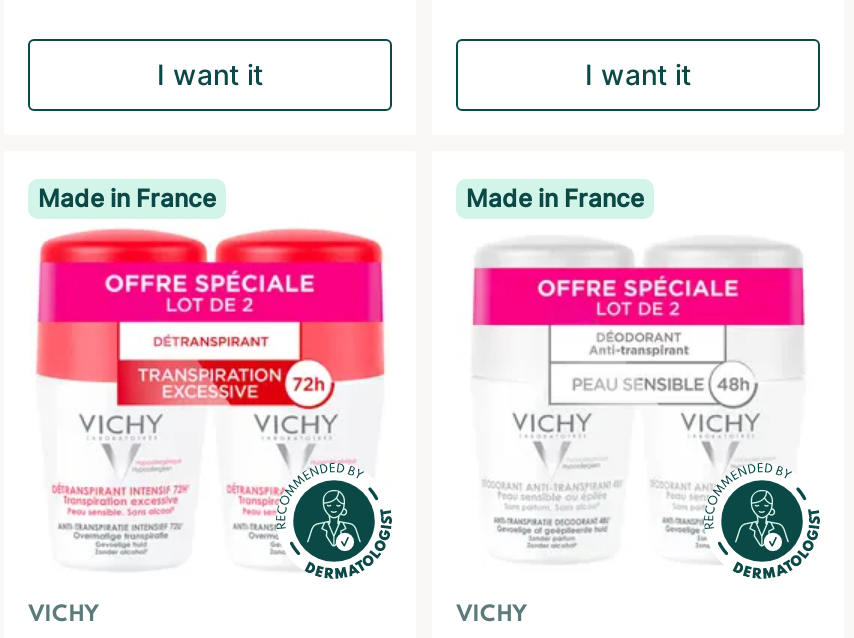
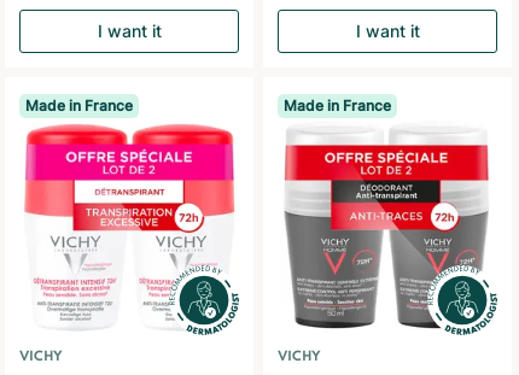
- [image]
+ [image]
